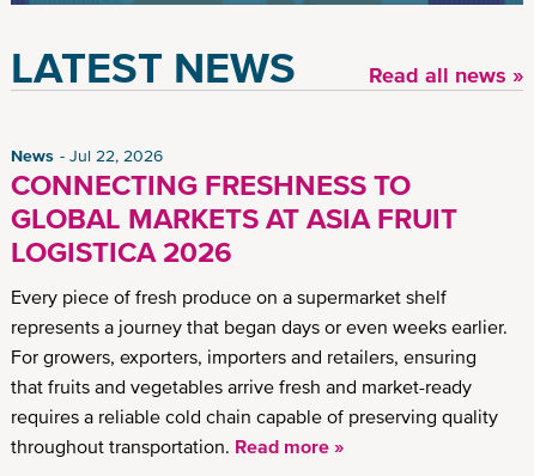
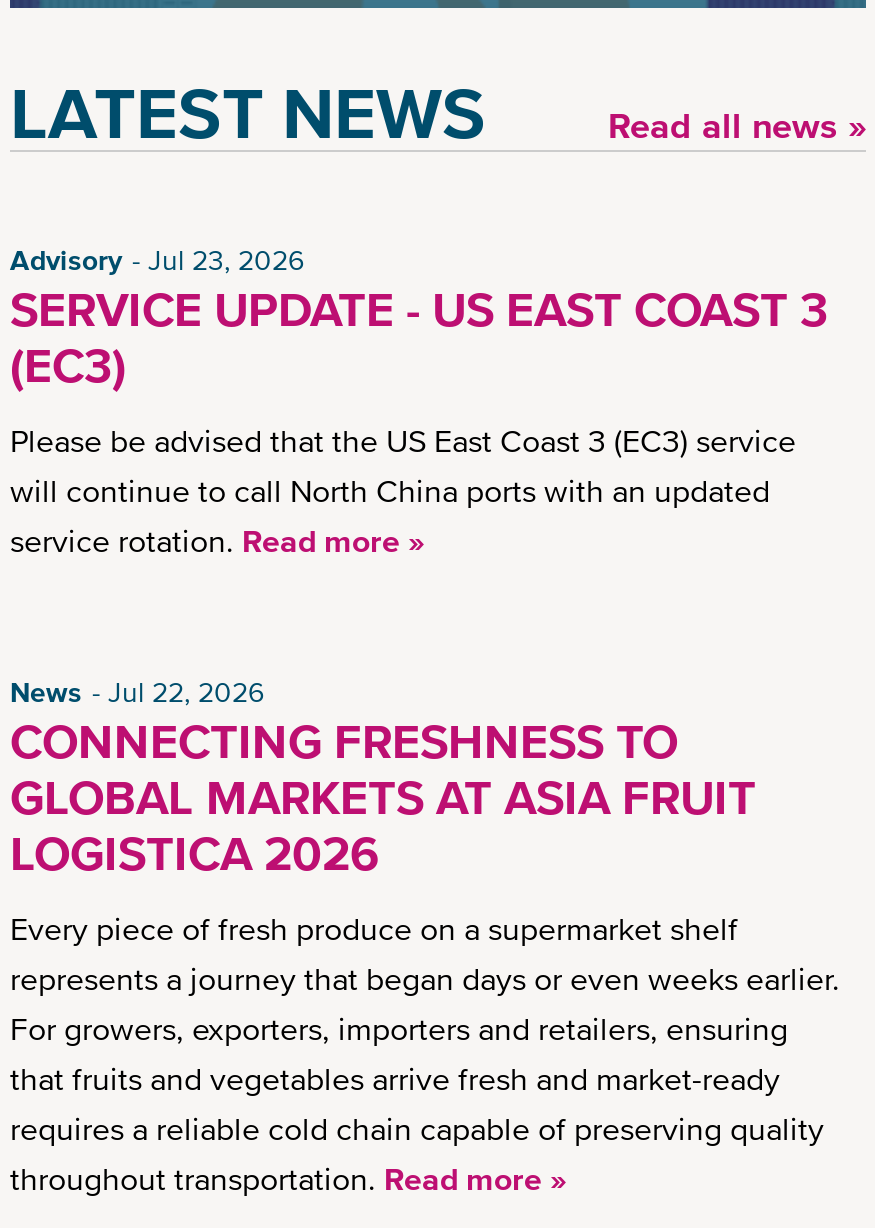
+ Advisory
+ Jul 23, 2026
+ SERVICE UPDATE - US EAST COAST 3
+ (EC3)
+ Please be advised that the US East Coast 3 (EC3) service
+ will continue to call North China ports with an updated
+ service rotation. Read more »
